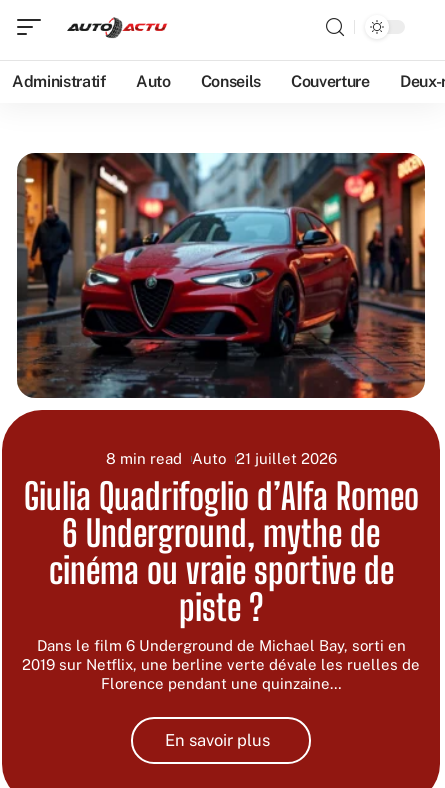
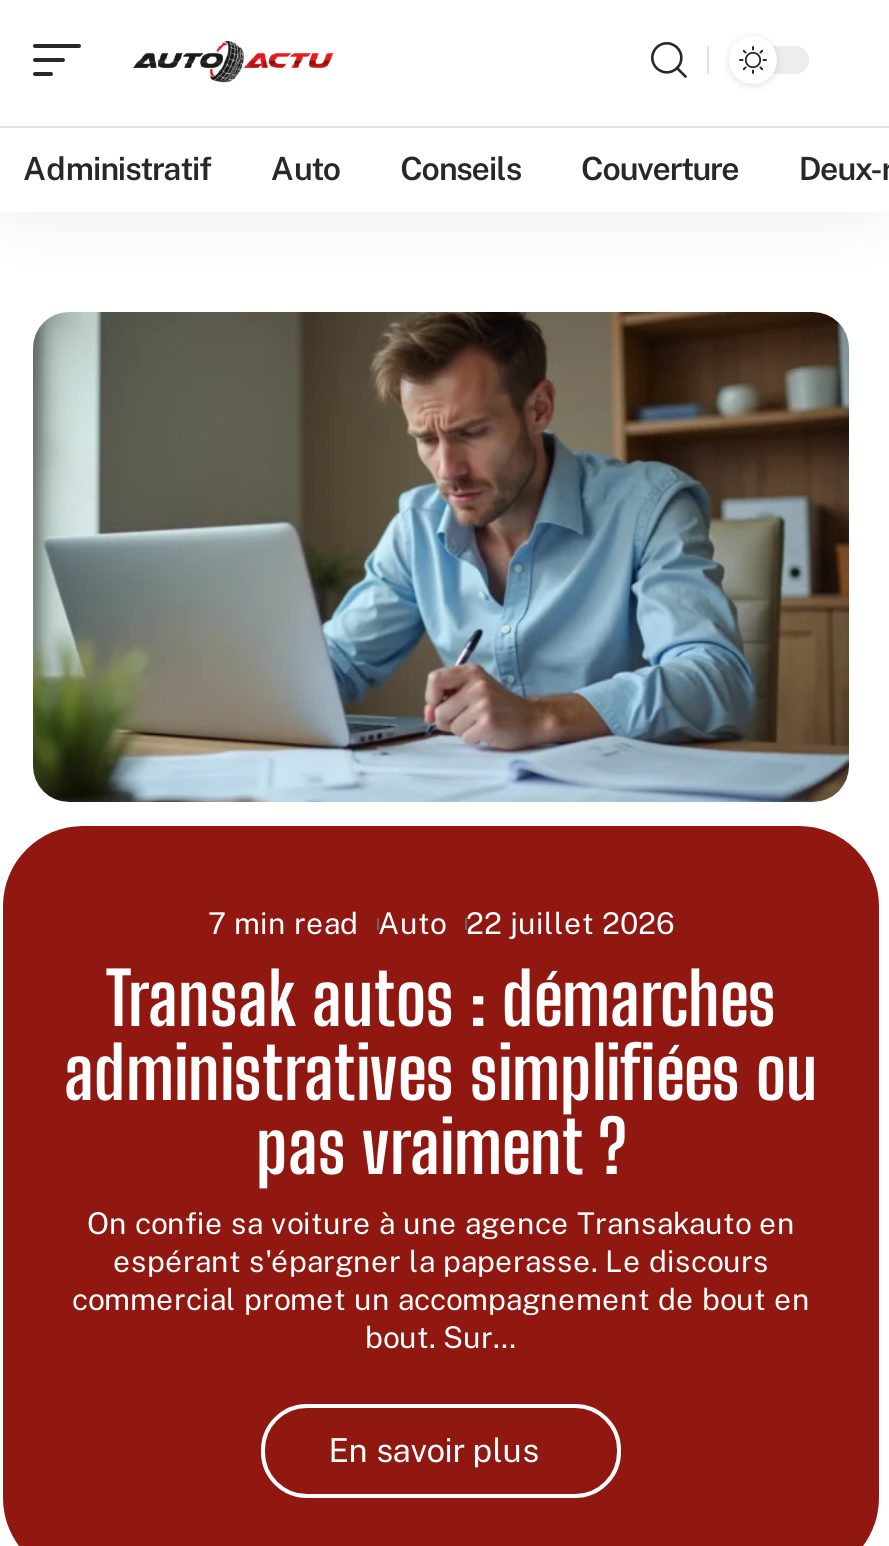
- [image]
+ [image]

- 8 min read Auto 21 juillet 2026
- Giulia Quadrifoglio d’Alfa Romeo
- 6 Underground, mythe de
- cinéma ou vraie sportive de
- piste ?
- Dans le film 6 Underground de Michael Bay, sorti en
- 2019 sur Netflix, une berline verte dévale les ruelles de
- Florence pendant une quinzaine…
+ 7 min read Auto 22 juillet 2026
+ Transak autos : démarches
+ administratives simplifiées ou
+ pas vraiment ?
+ On confie sa voiture à une agence Transakauto en
+ espérant s'épargner la paperasse. Le discours
+ commercial promet un accompagnement de bout en
+ bout. Sur…
